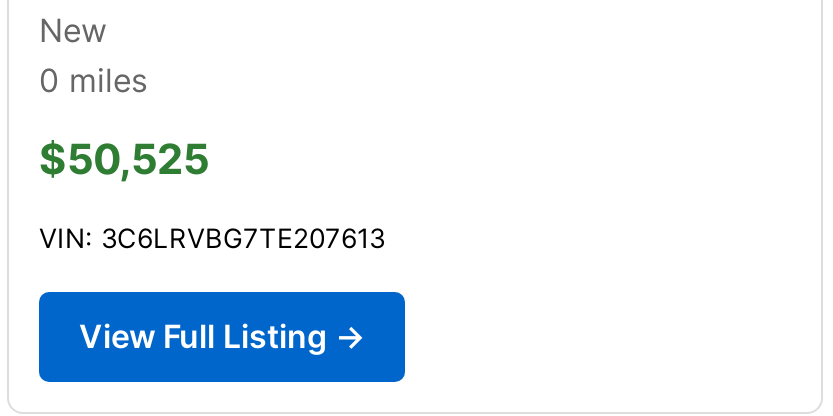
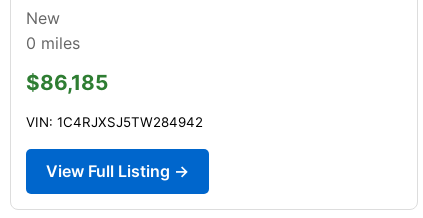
- $50,525
+ $86,185

- VIN: 3C6LRVBG7TE207613
+ VIN: 1C4RJXSJ5TW284942
